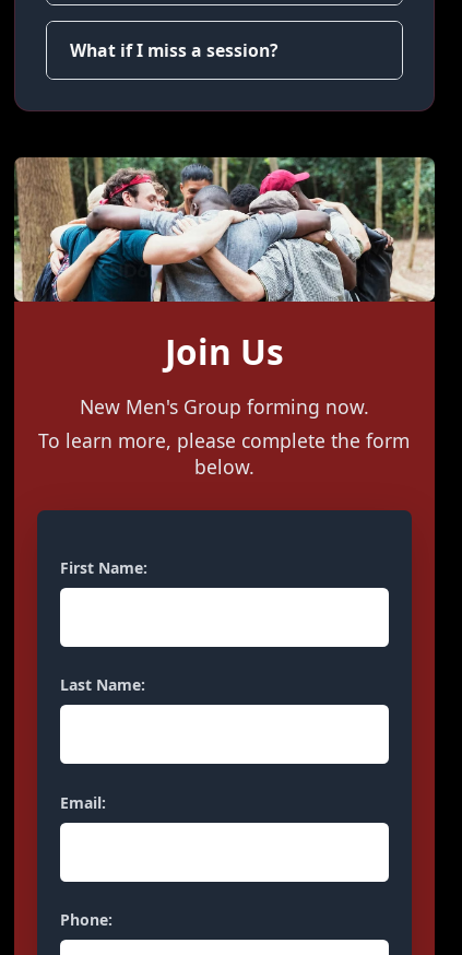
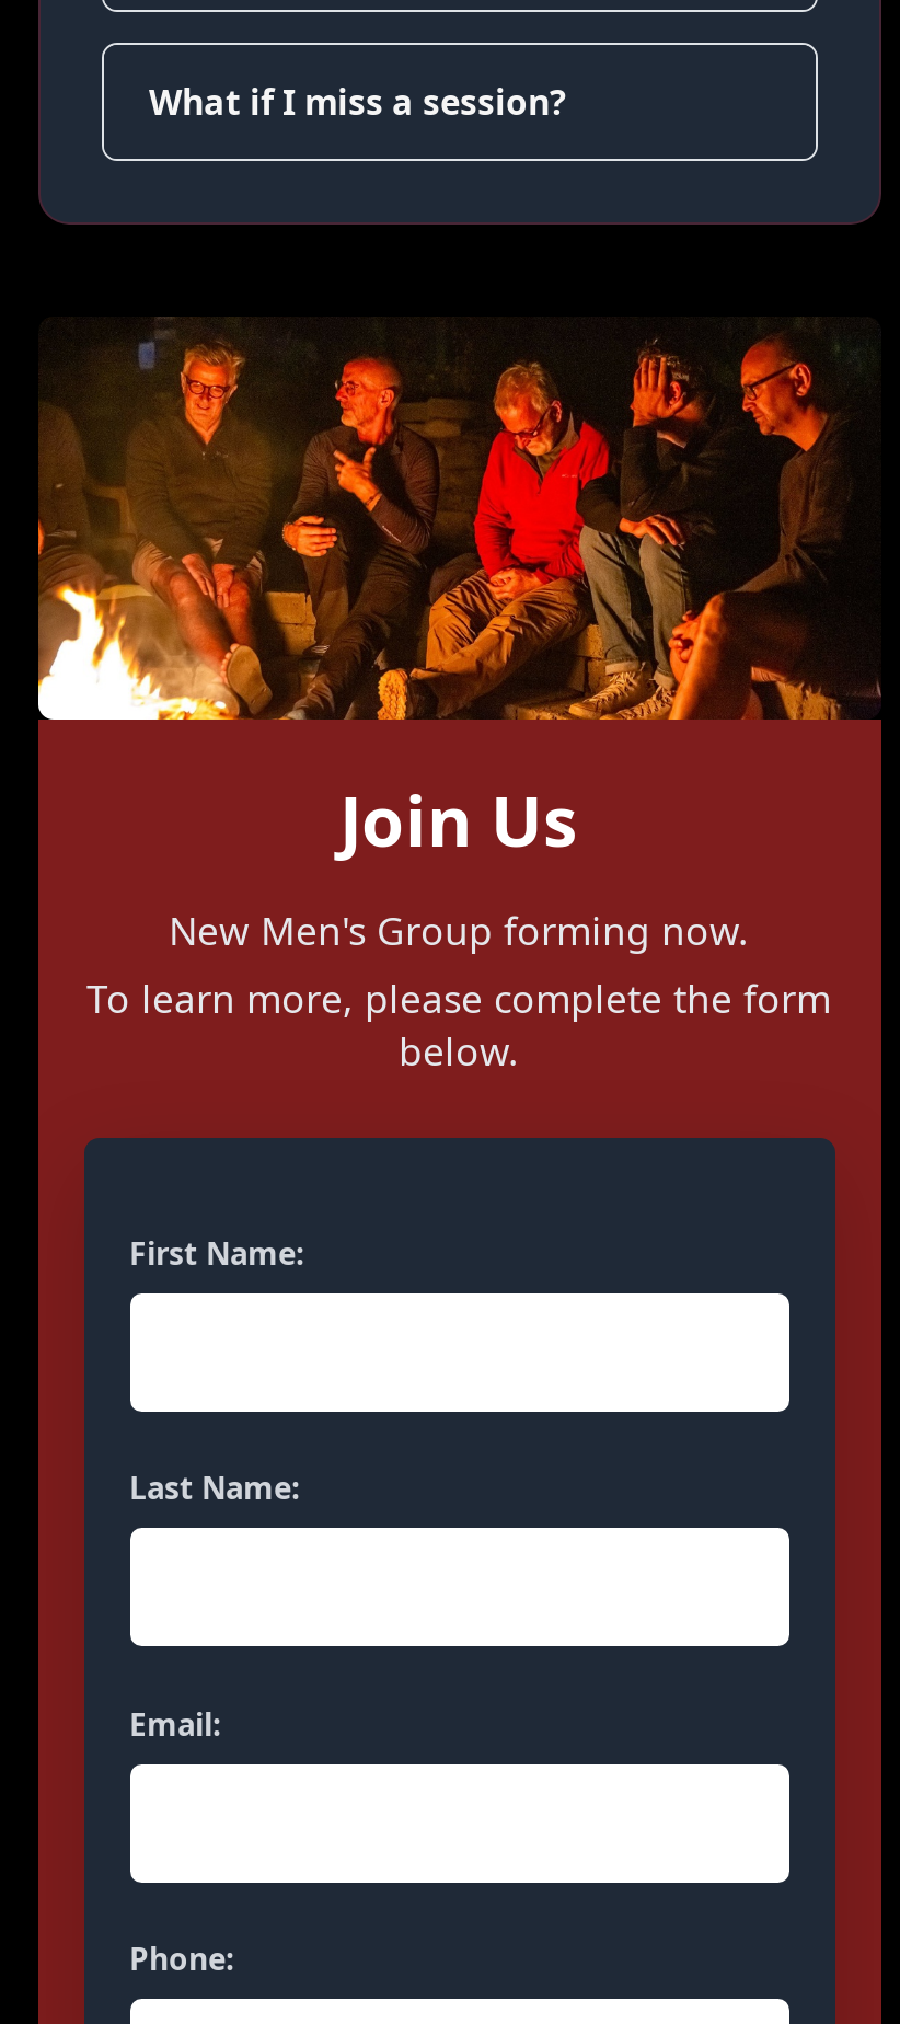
- [image]
+ [image]
